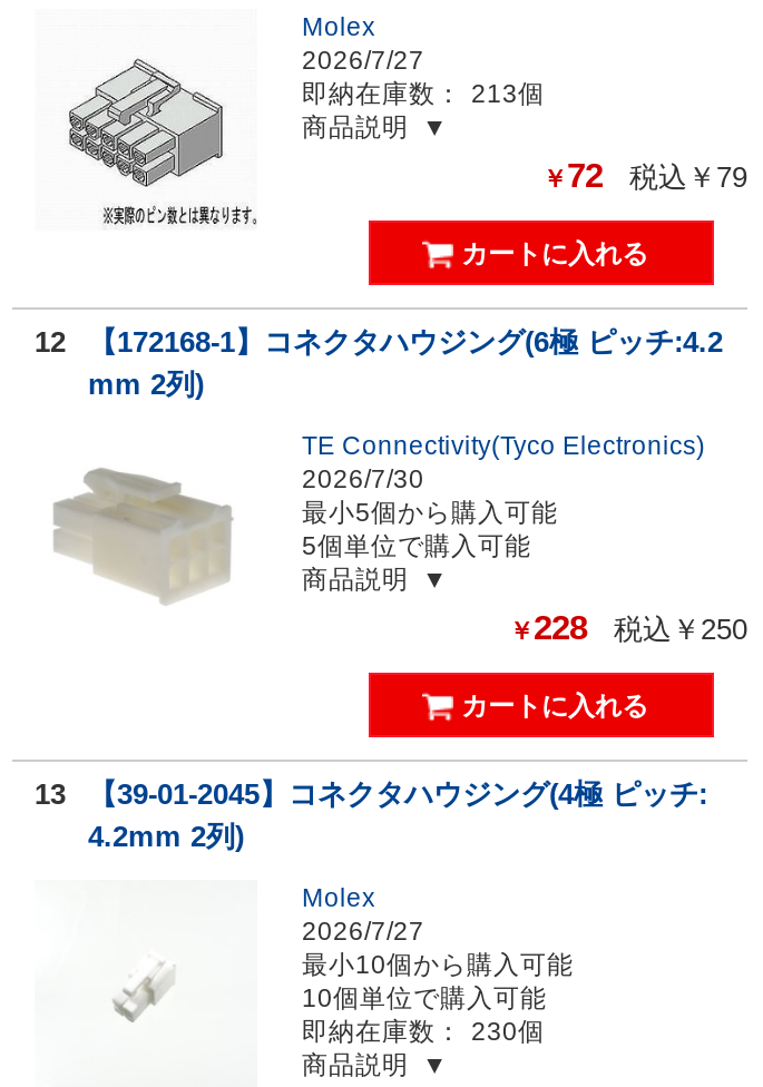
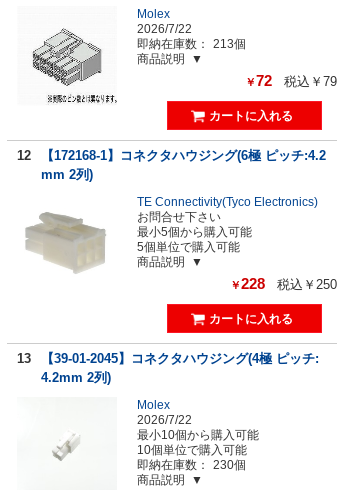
- 2026/7/27
+ 2026/7/22

- 2026/7/30
+ お問合せ下さい

- 2026/7/27
+ 2026/7/22
